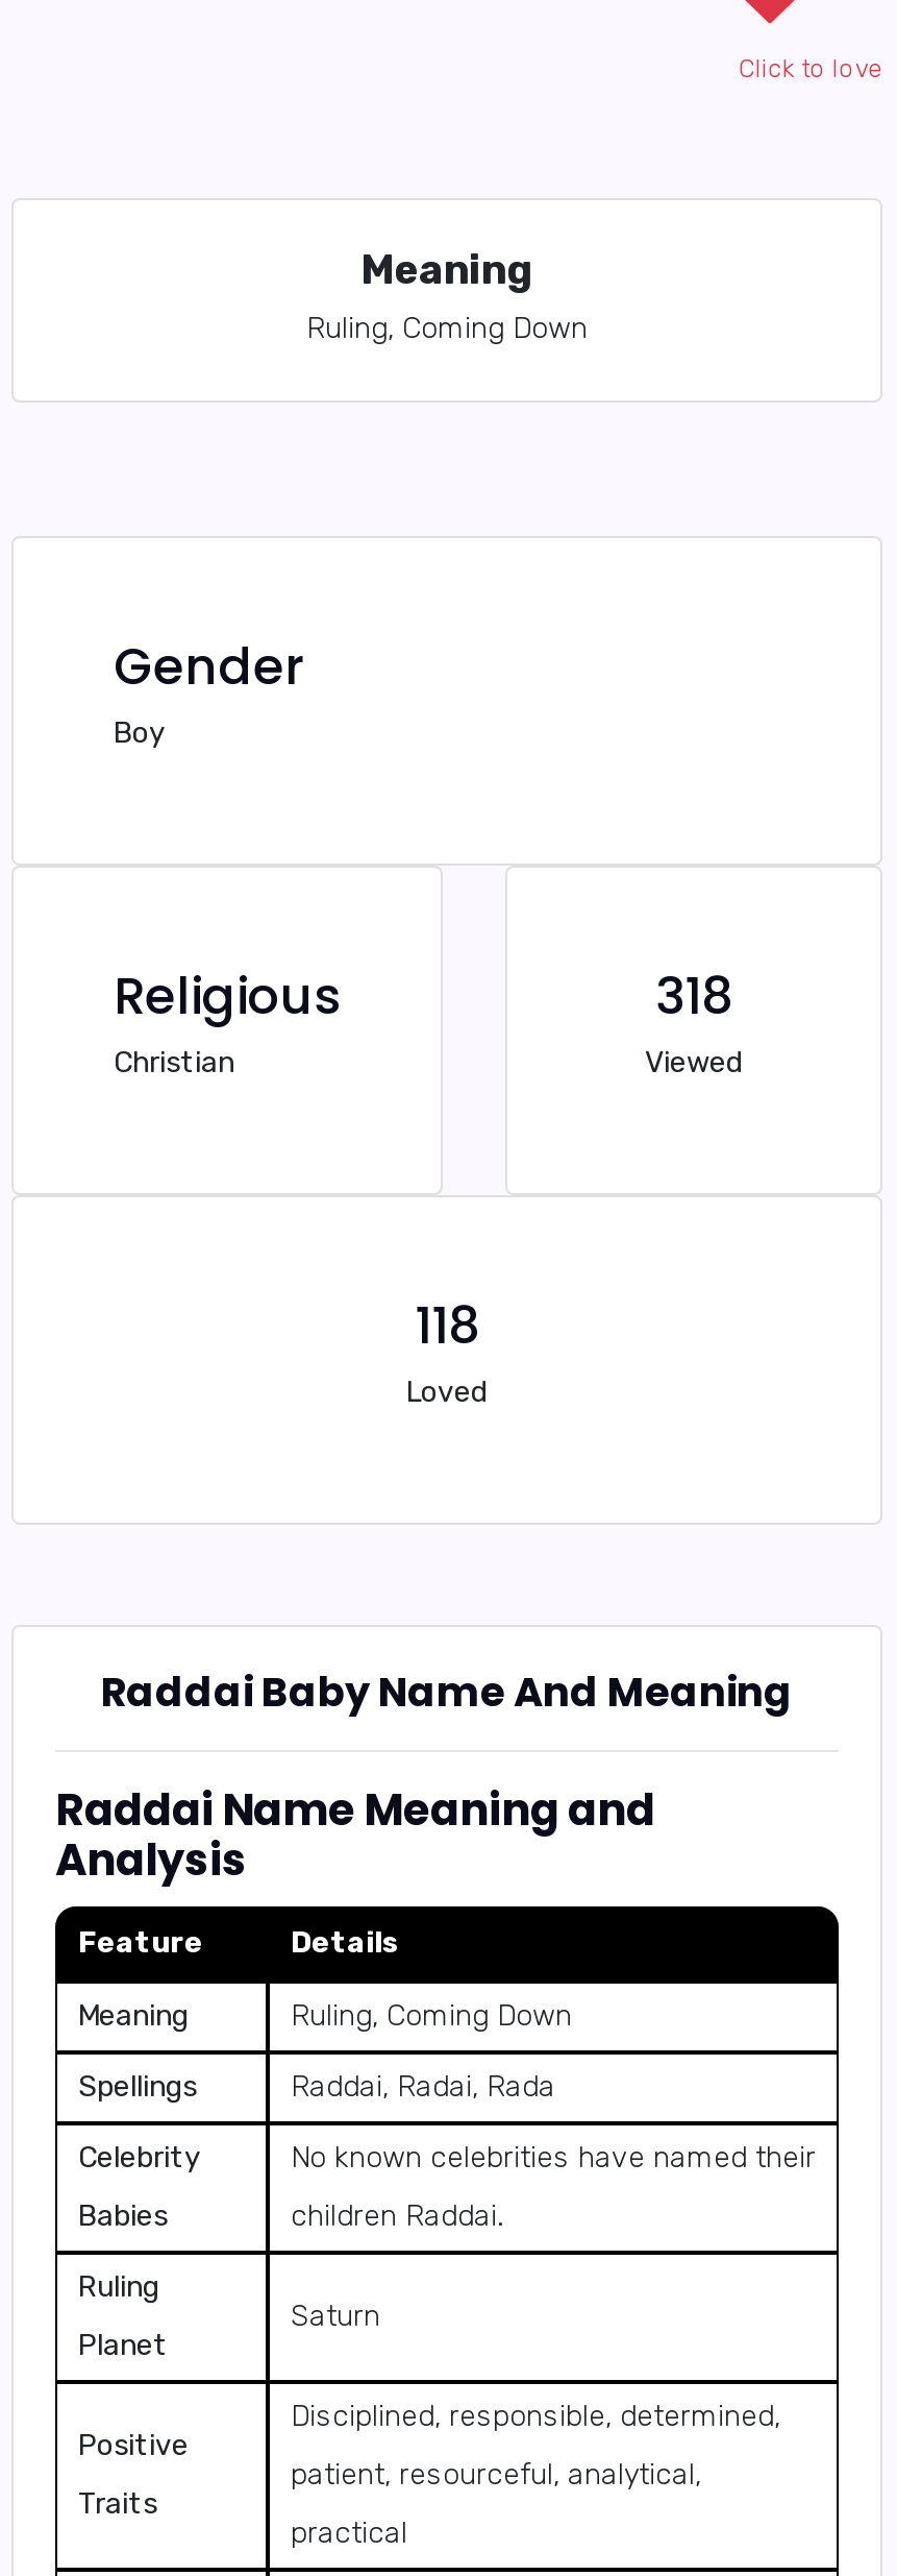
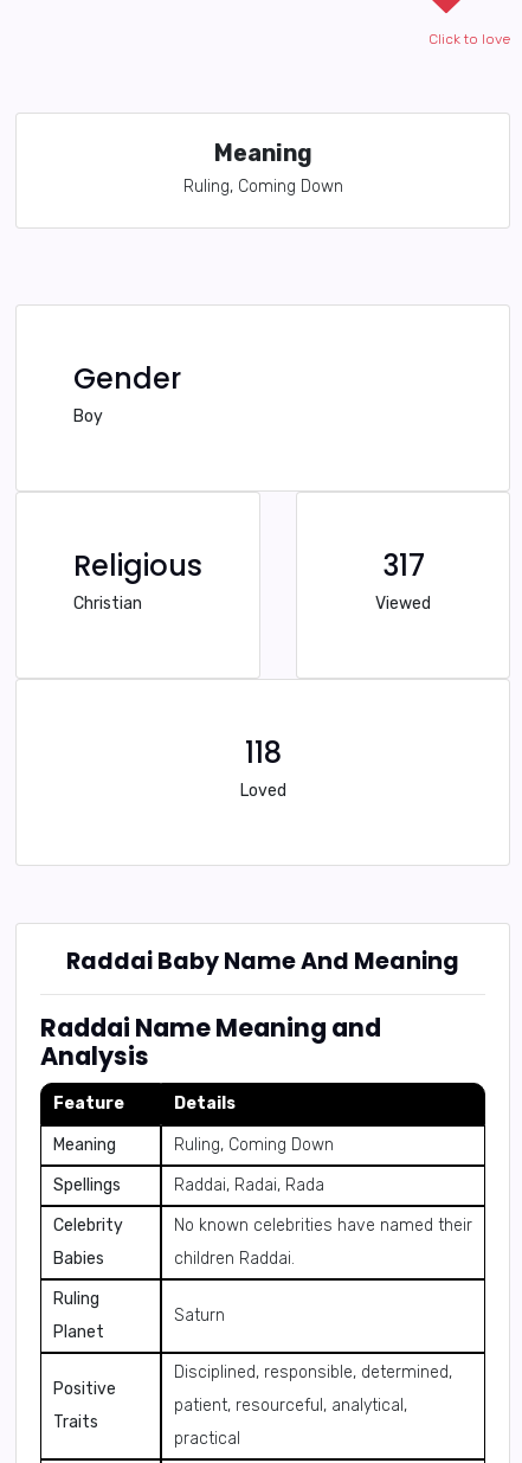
- 318
+ 317
